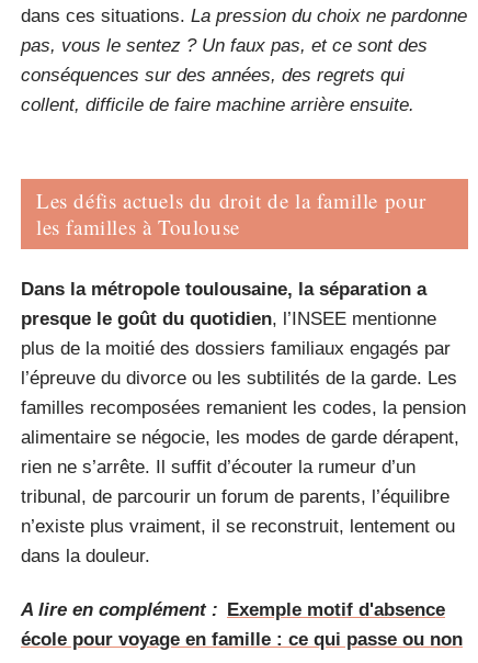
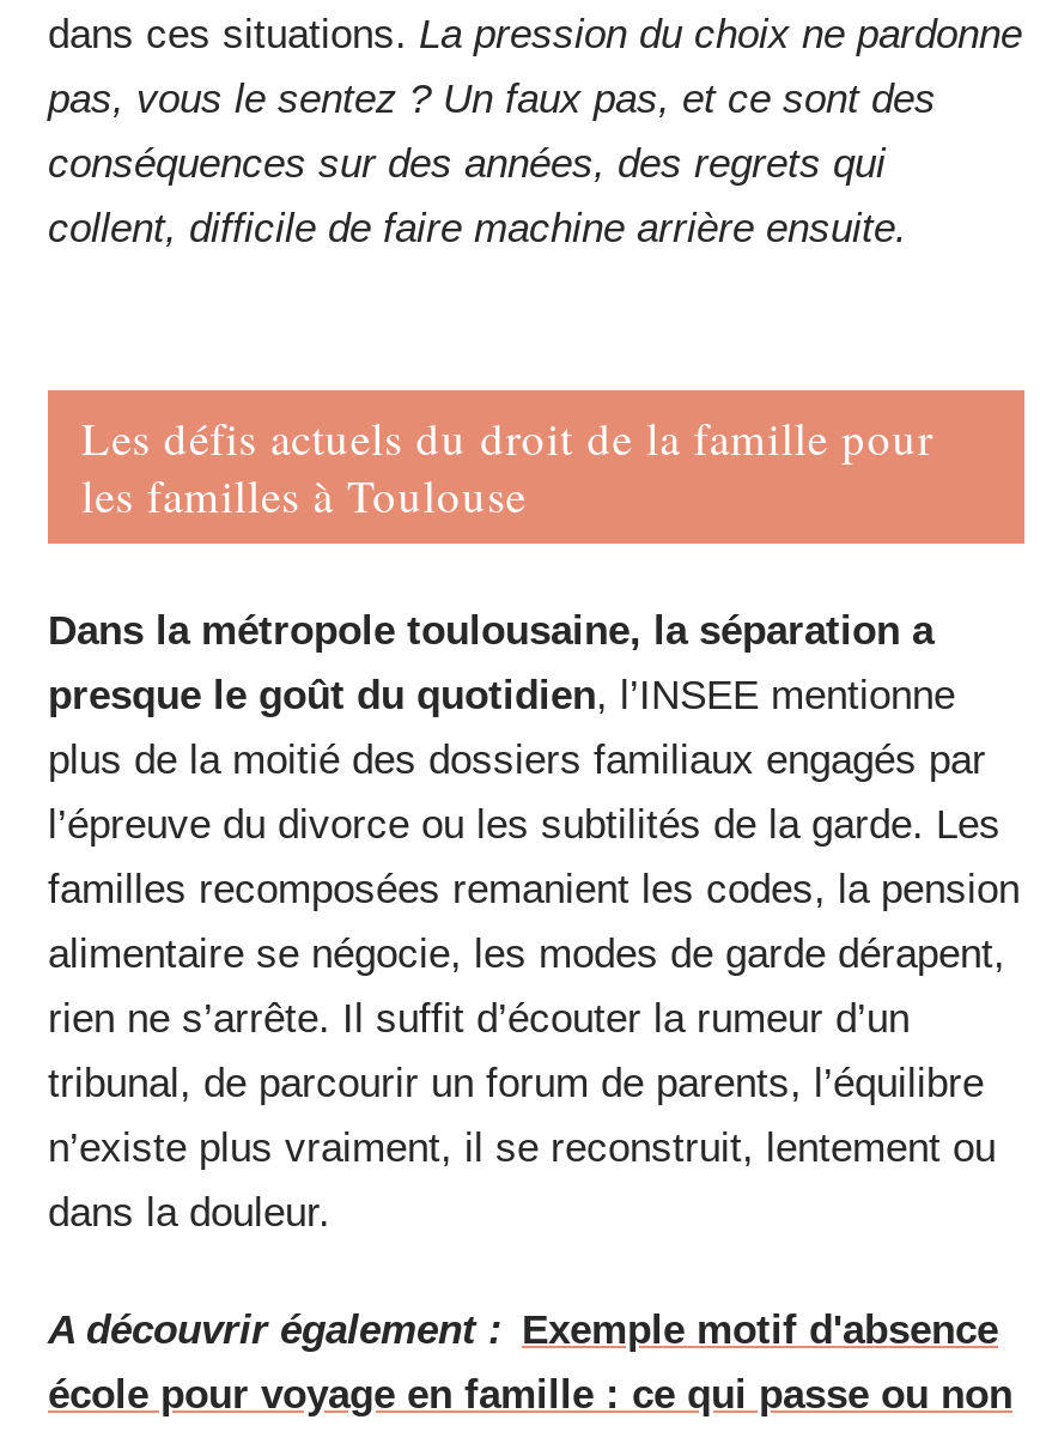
- A lire en complément : Exemple motif d'absence
+ A découvrir également : Exemple motif d'absence
